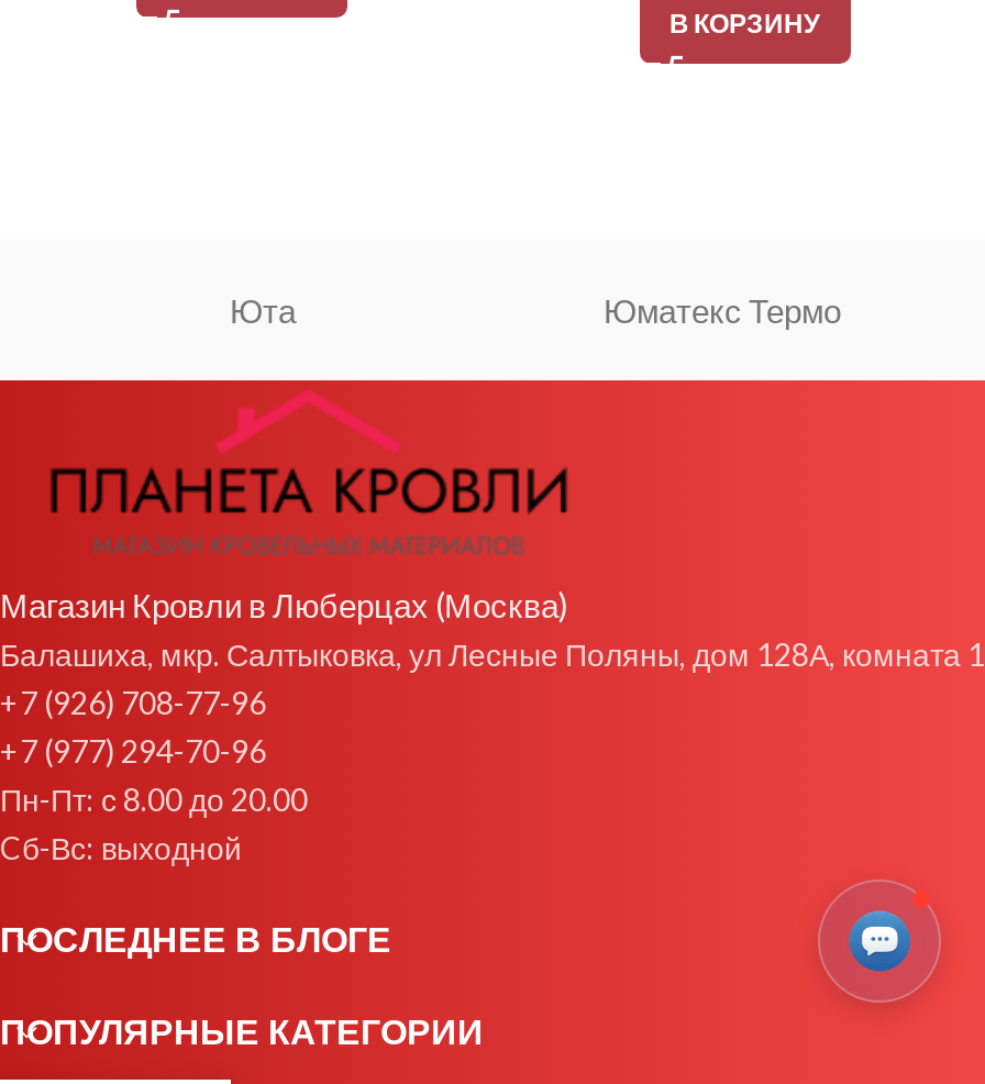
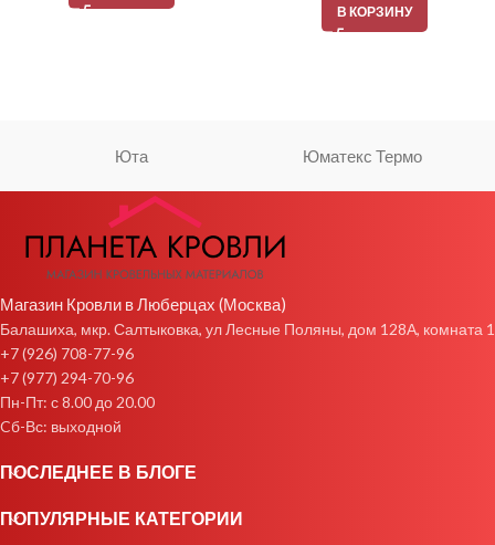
- [image]
